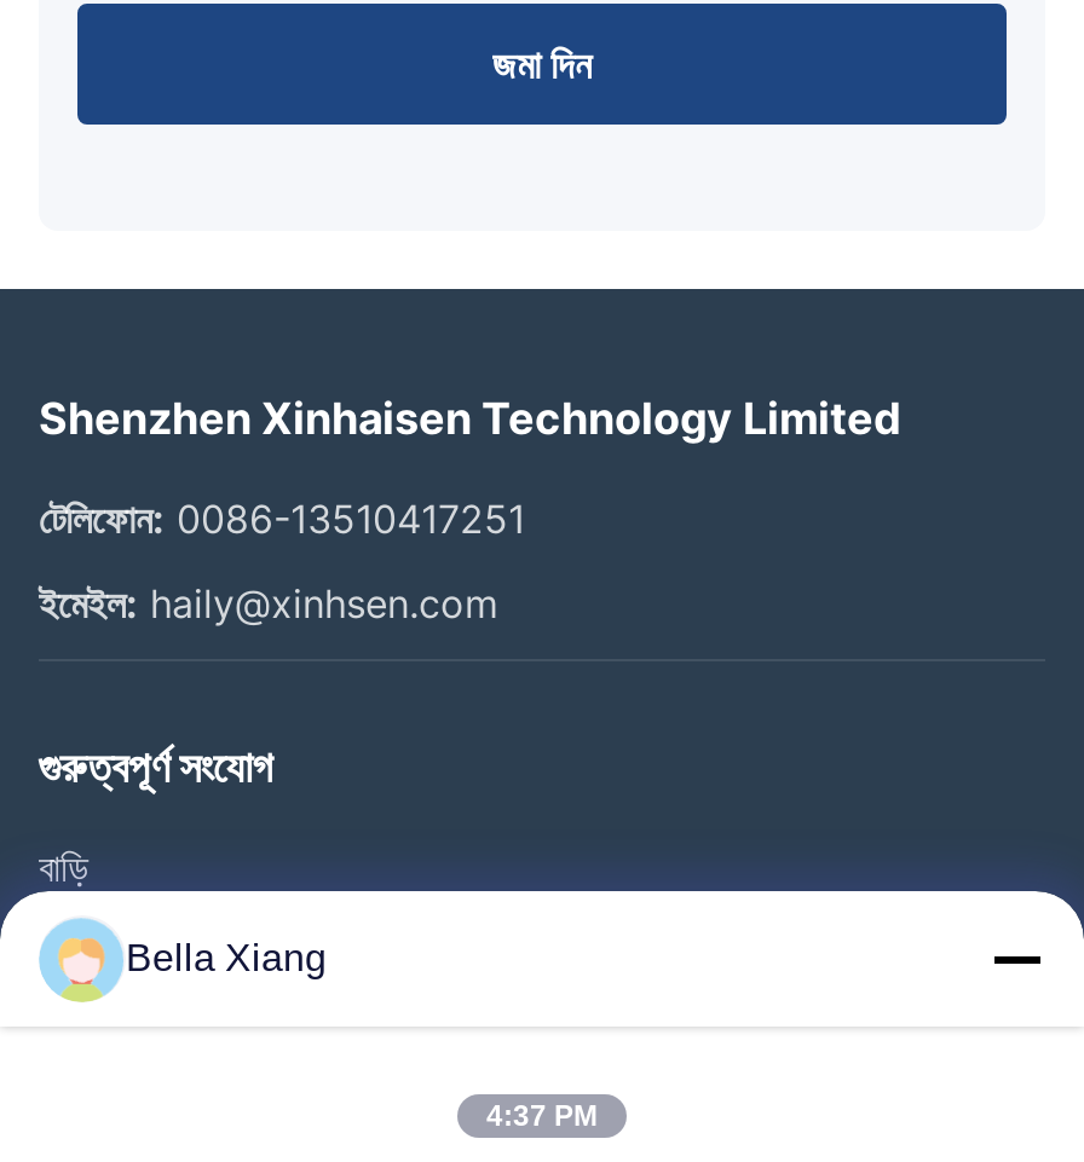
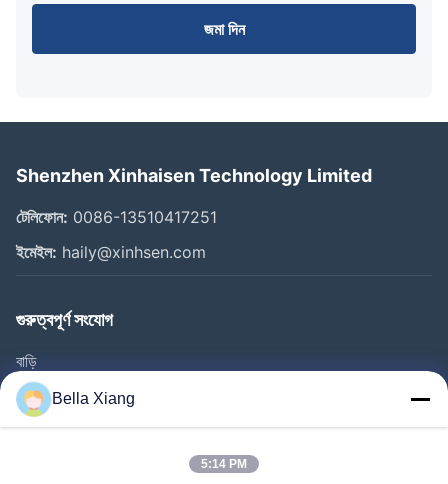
- 4:37 PM
+ 5:14 PM
